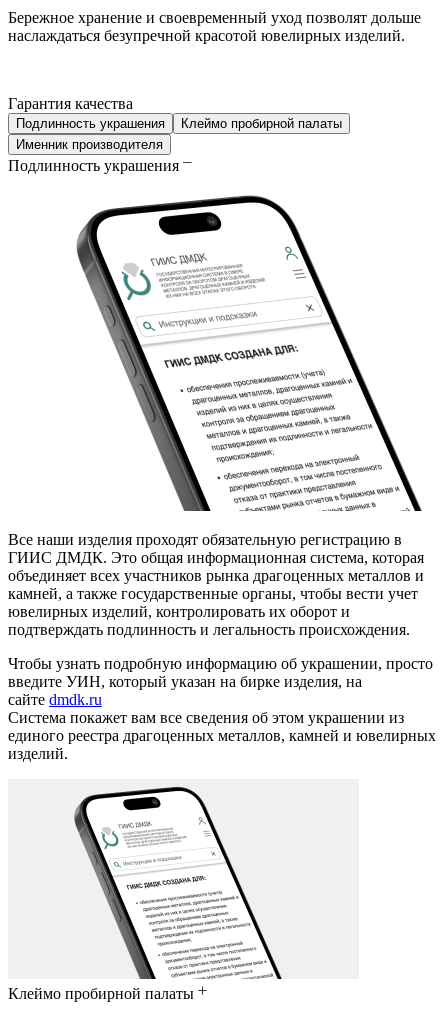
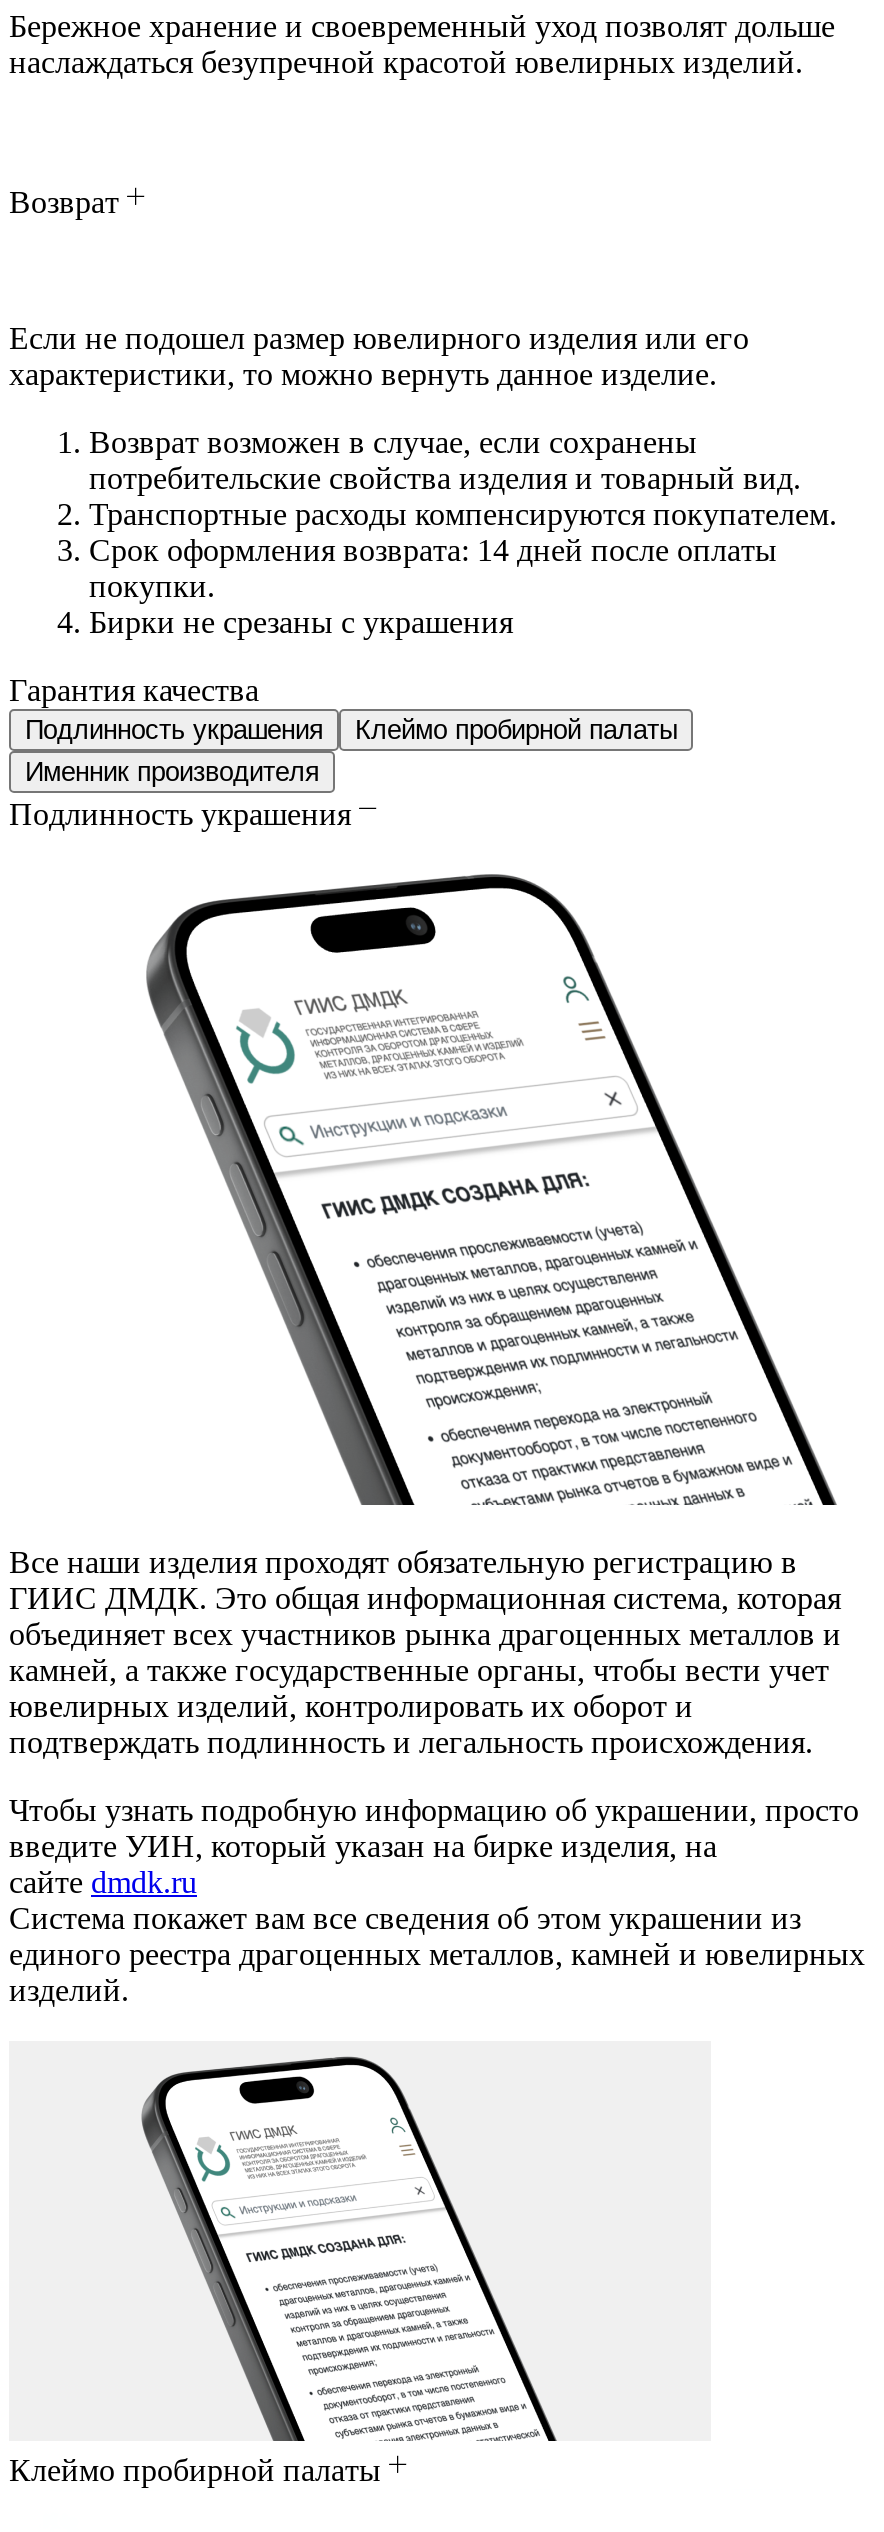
+ Возврат

+ Если не подошел размер ювелирного изделия или его
+ характеристики, то можно вернуть данное изделие.
+ Возврат возможен в случае, если сохранены
+ потребительские свойства изделия и товарный вид.
+ Транспортные расходы компенсируются покупателем.
+ Срок оформления возврата: 14 дней после оплаты
+ покупки.
+ Бирки не срезаны с украшения
